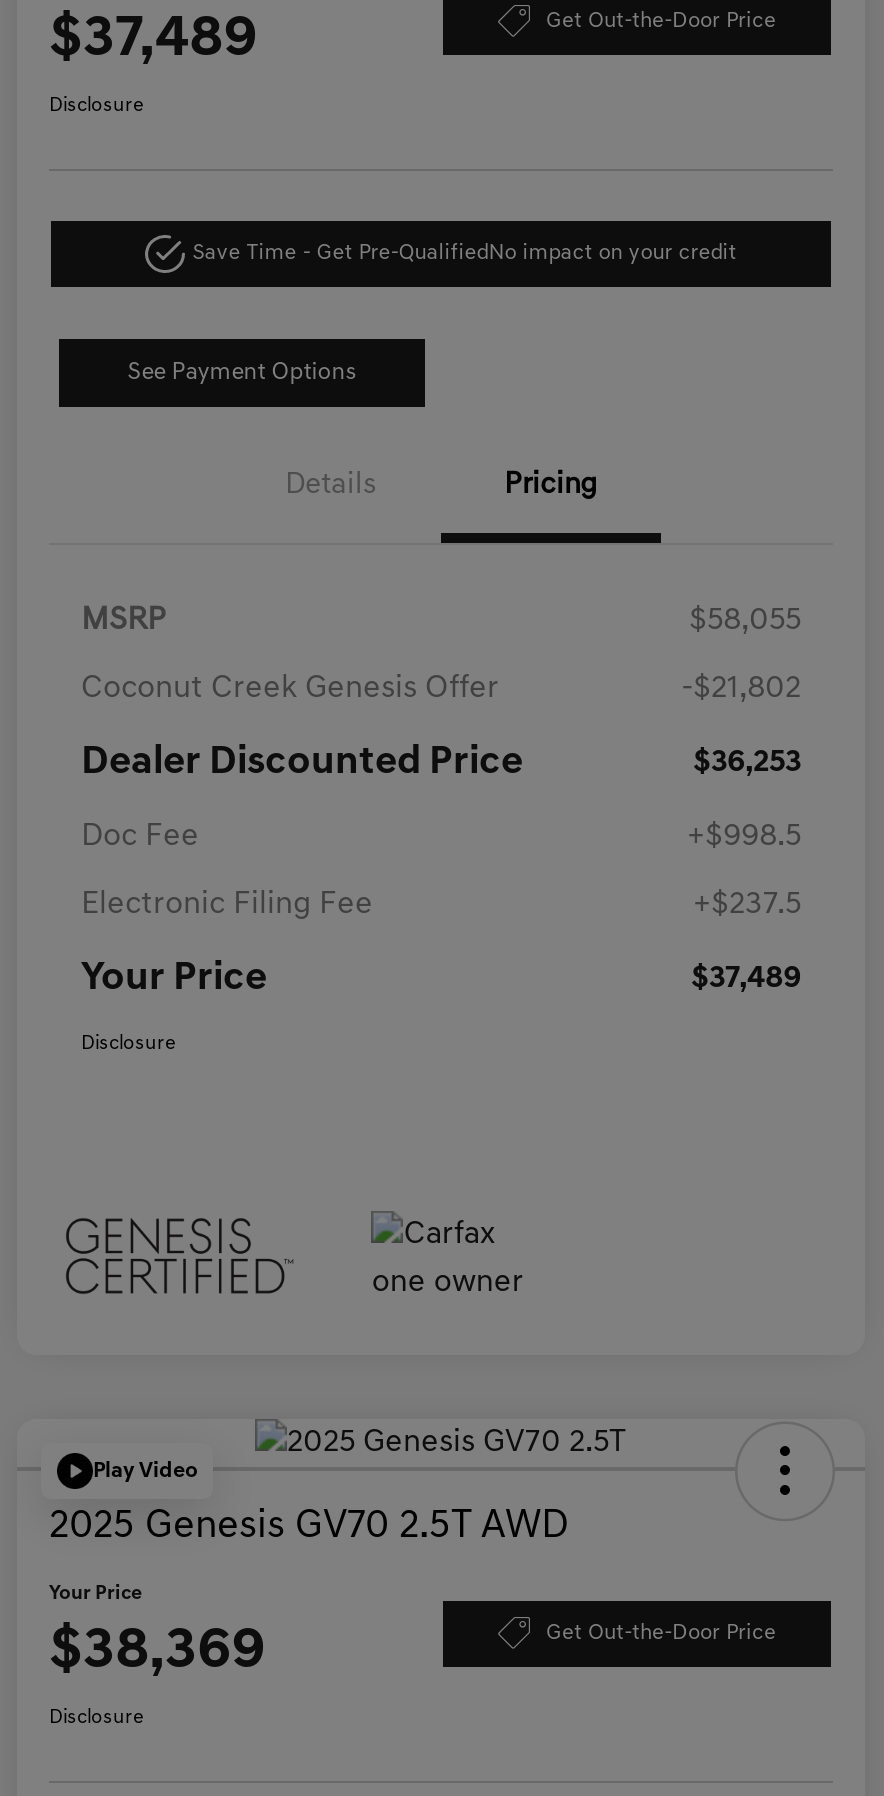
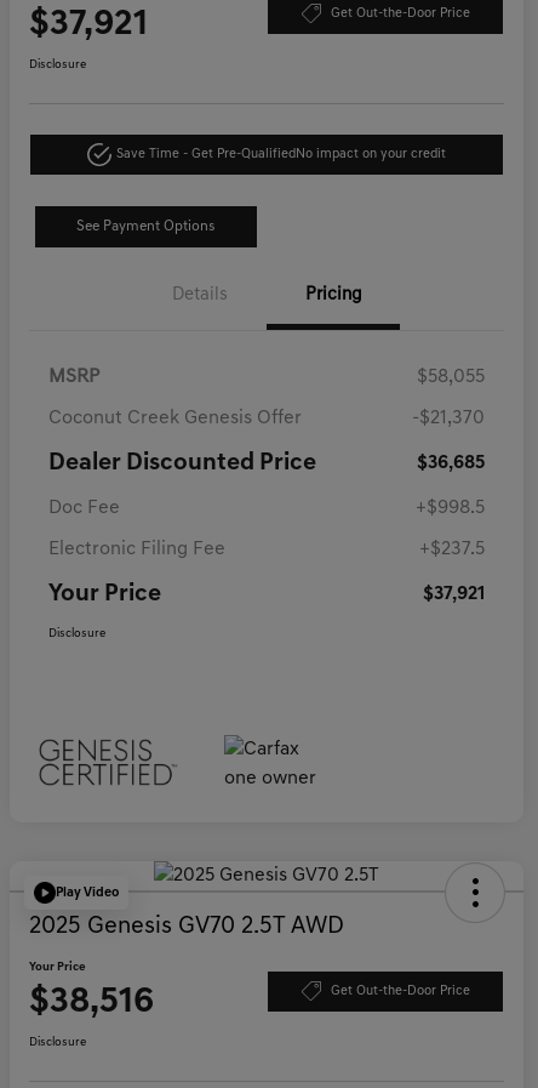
- $37,489
+ $37,921

- -$21,802
+ -$21,370

- $36,253
+ $36,685

- $37,489
+ $37,921

- $38,369
+ $38,516
